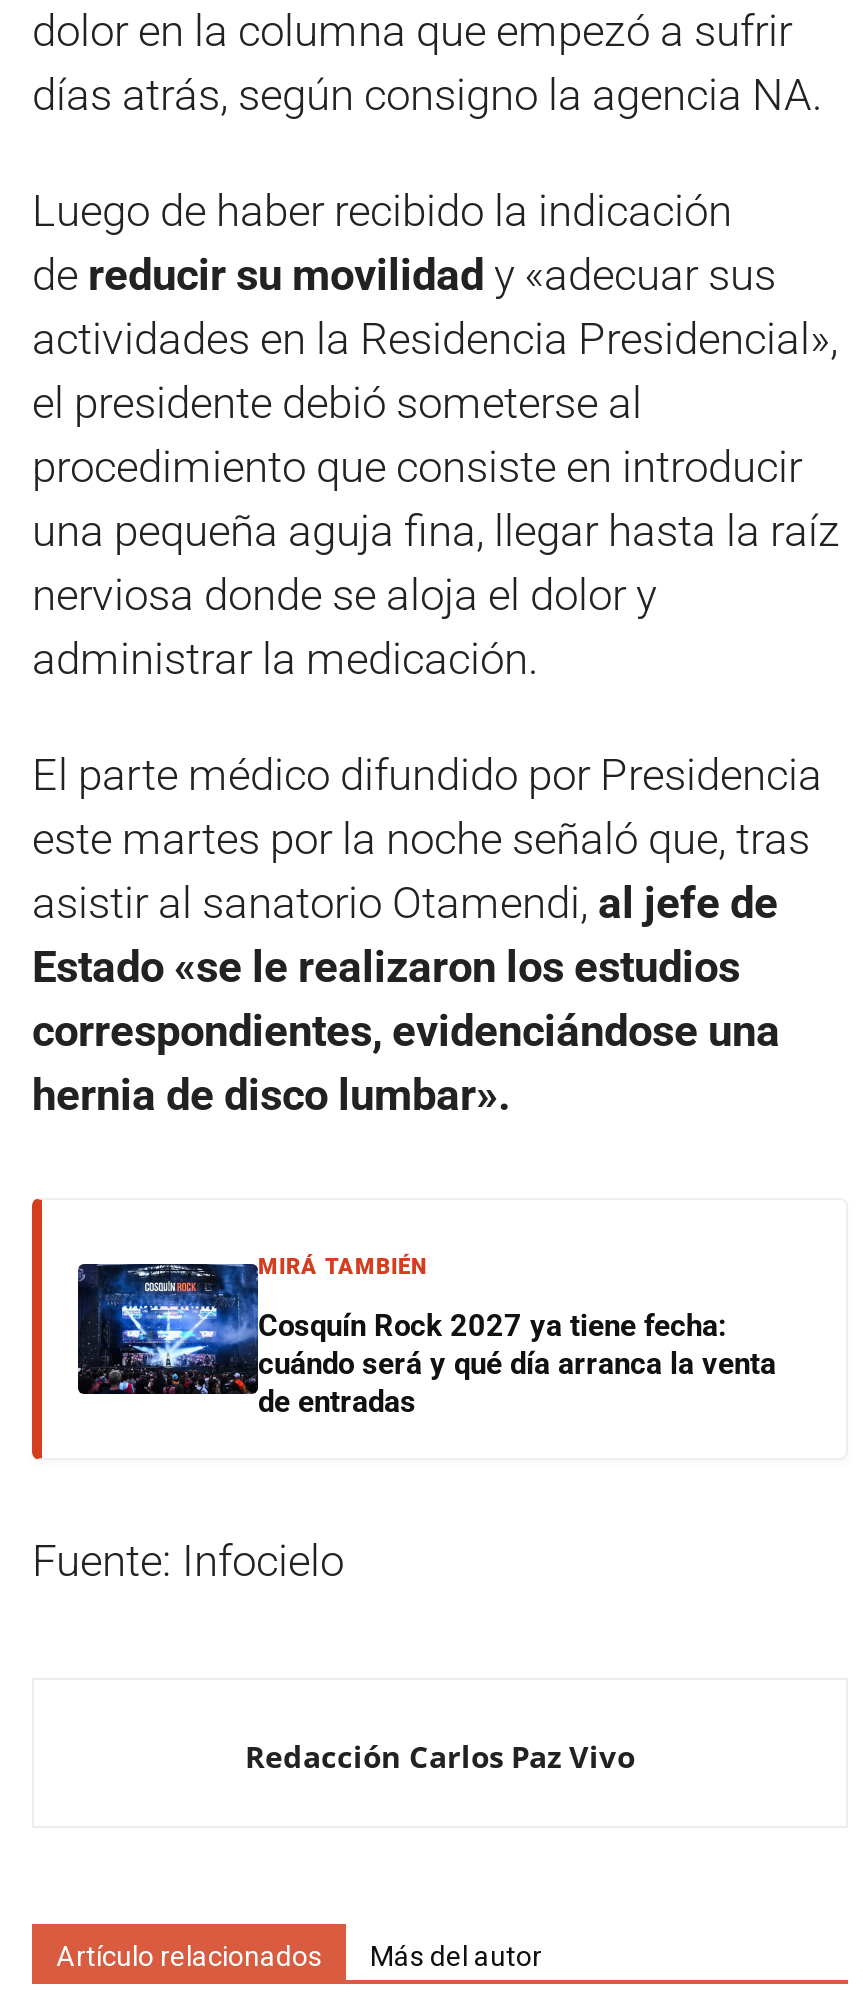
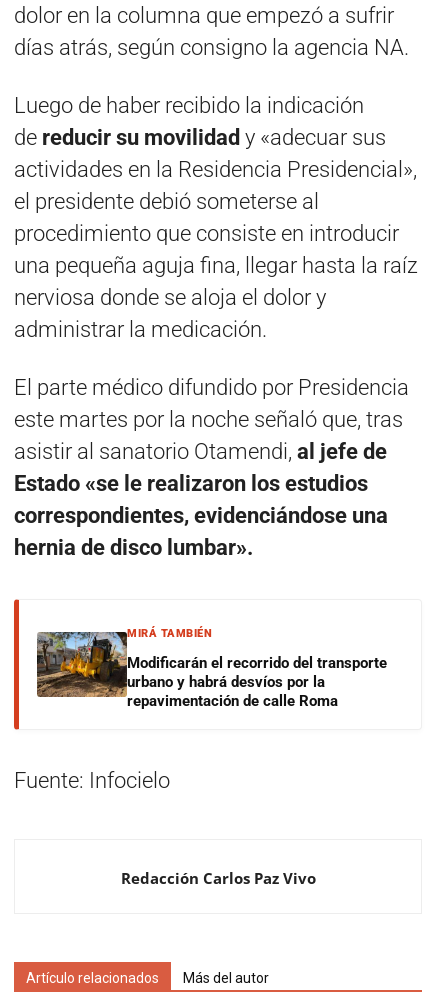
- [image]
- Cosquín Rock 2027 ya tiene fecha:
- cuándo será y qué día arranca la venta
- de entradas
+ [image]
+ Modificarán el recorrido del transporte
+ urbano y habrá desvíos por la
+ repavimentación de calle Roma
